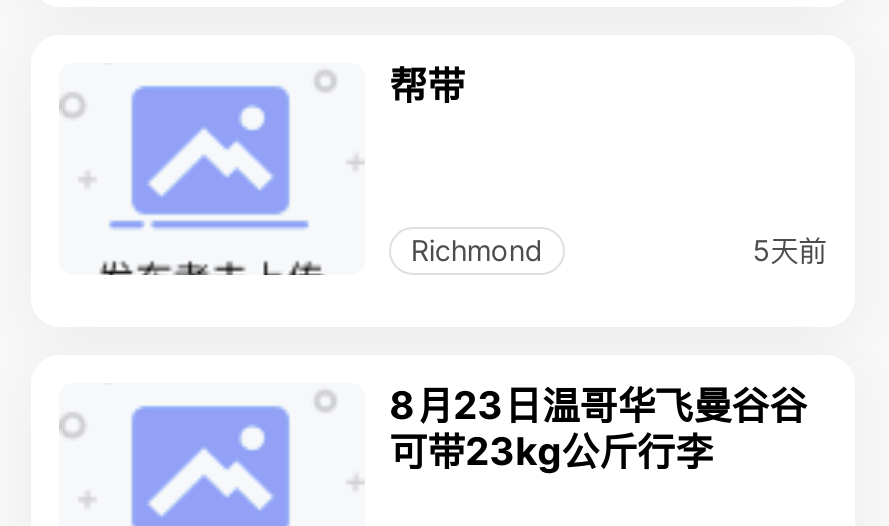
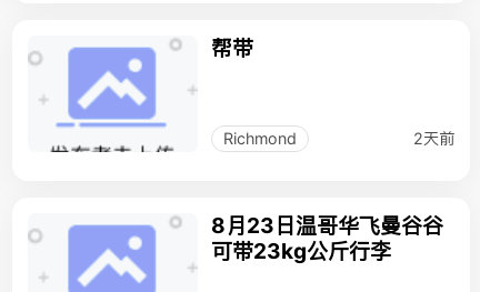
- 5天前
+ 2天前
